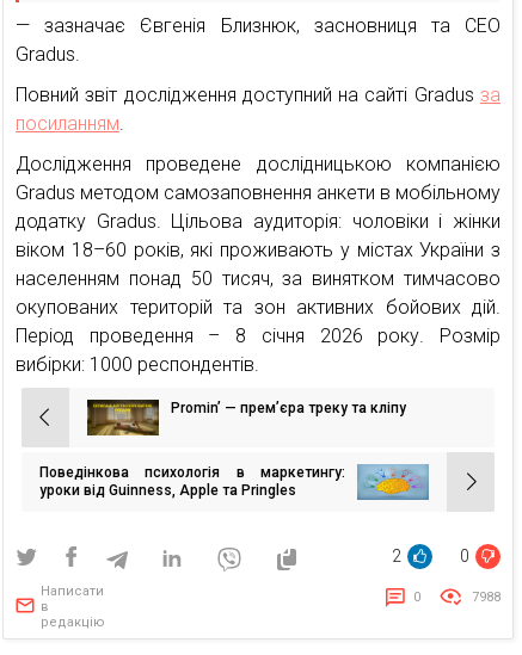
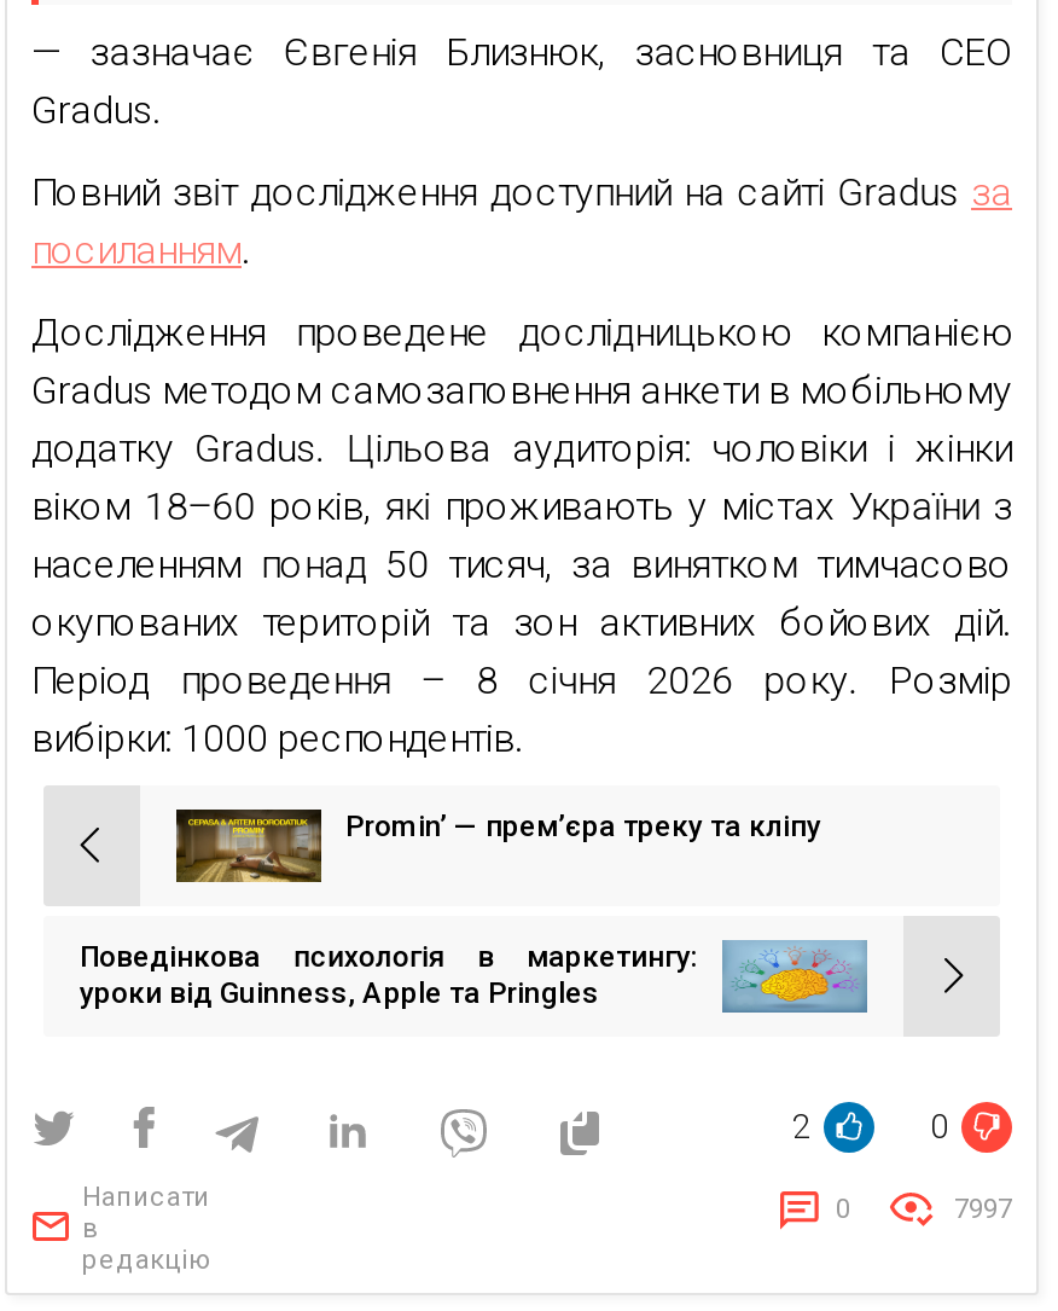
- 7988
+ 7997
